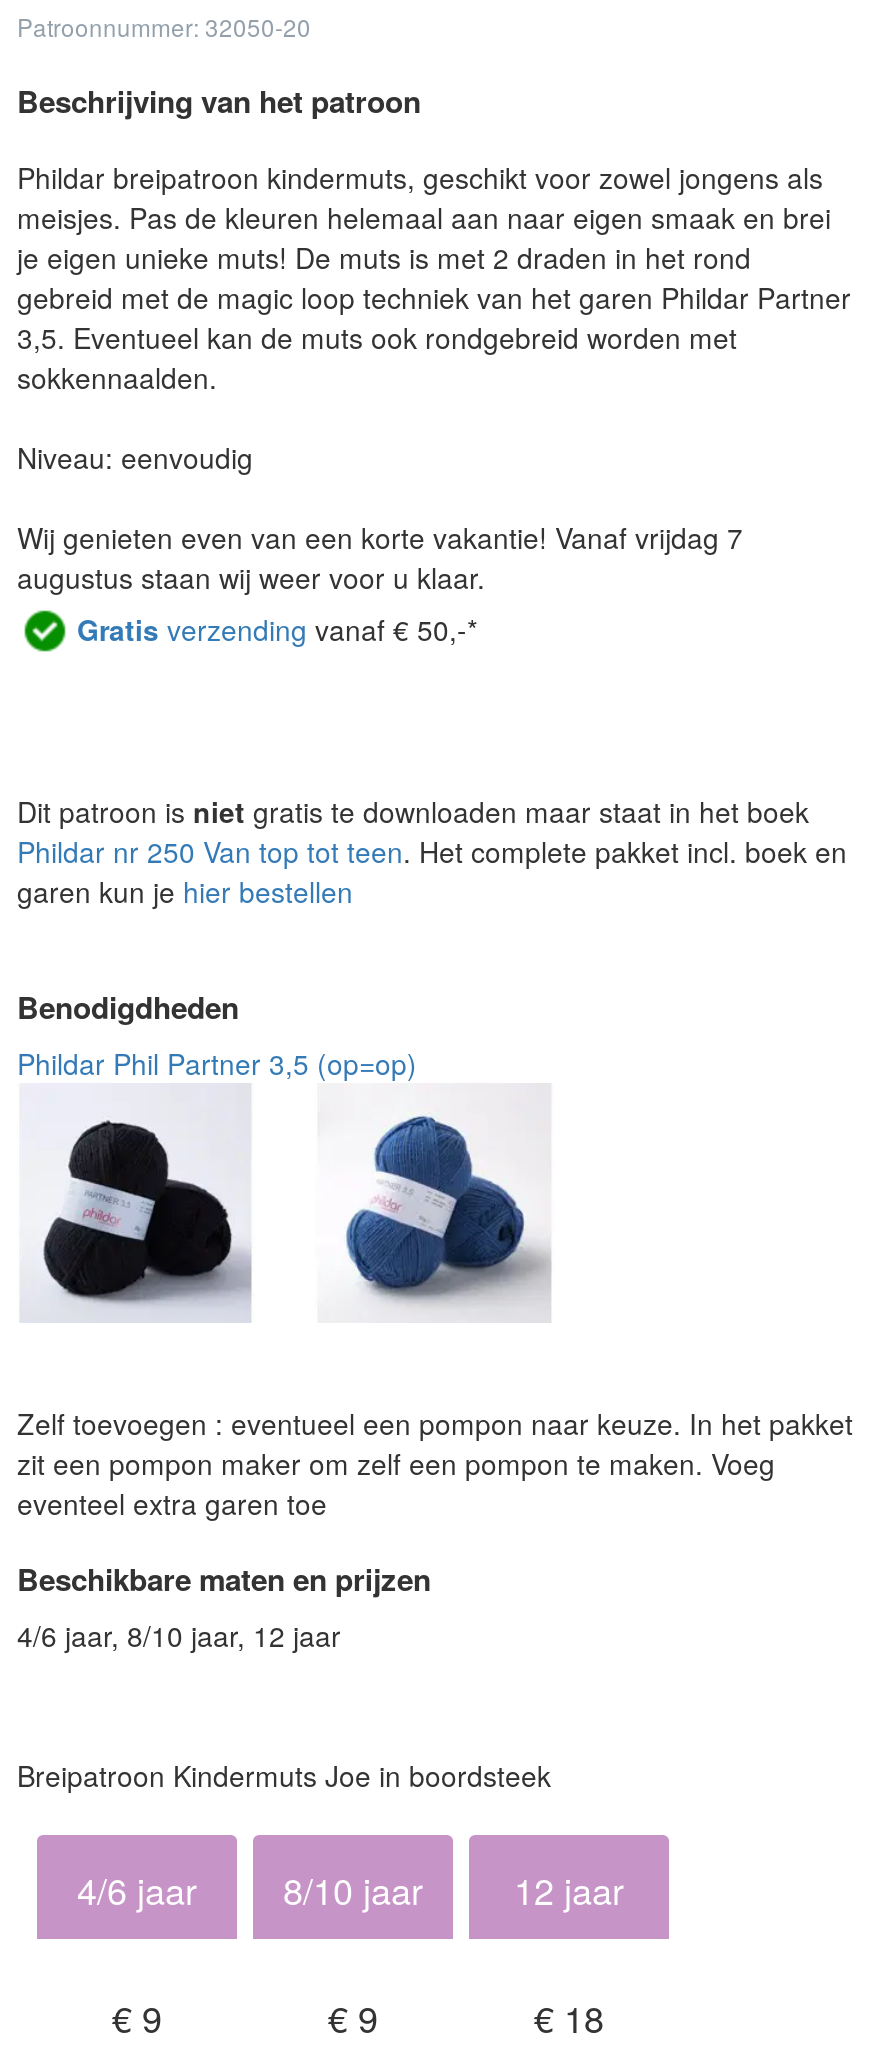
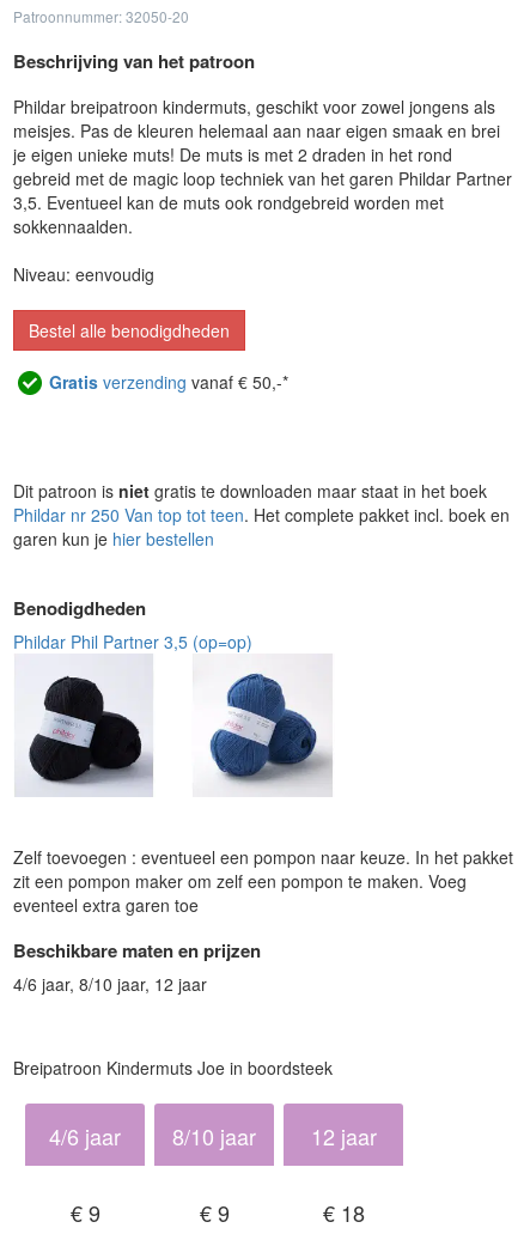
- Wij genieten even van een korte vakantie! Vanaf vrijdag 7
- augustus staan wij weer voor u klaar.
+ Bestel alle benodigdheden
